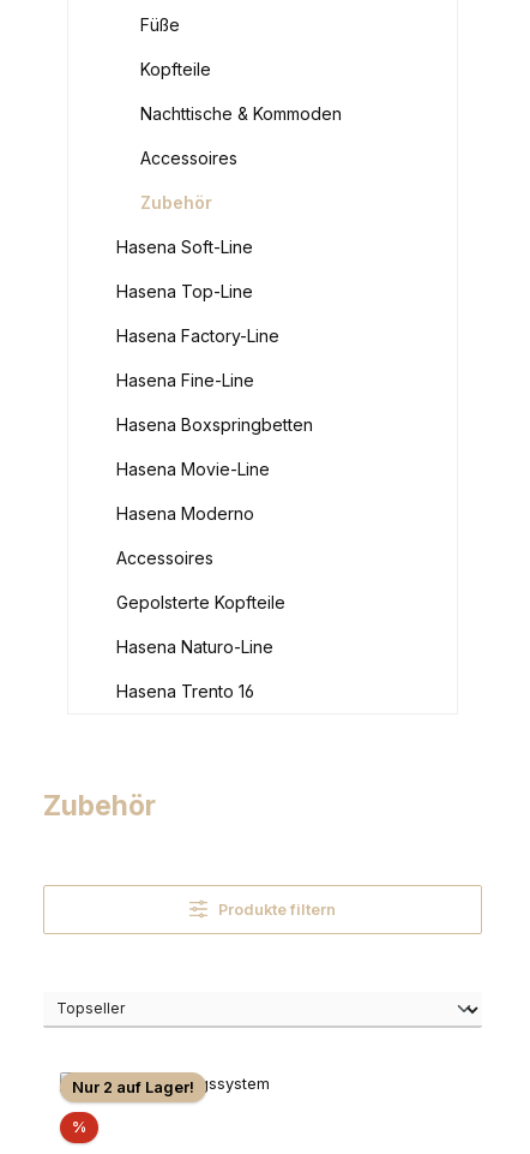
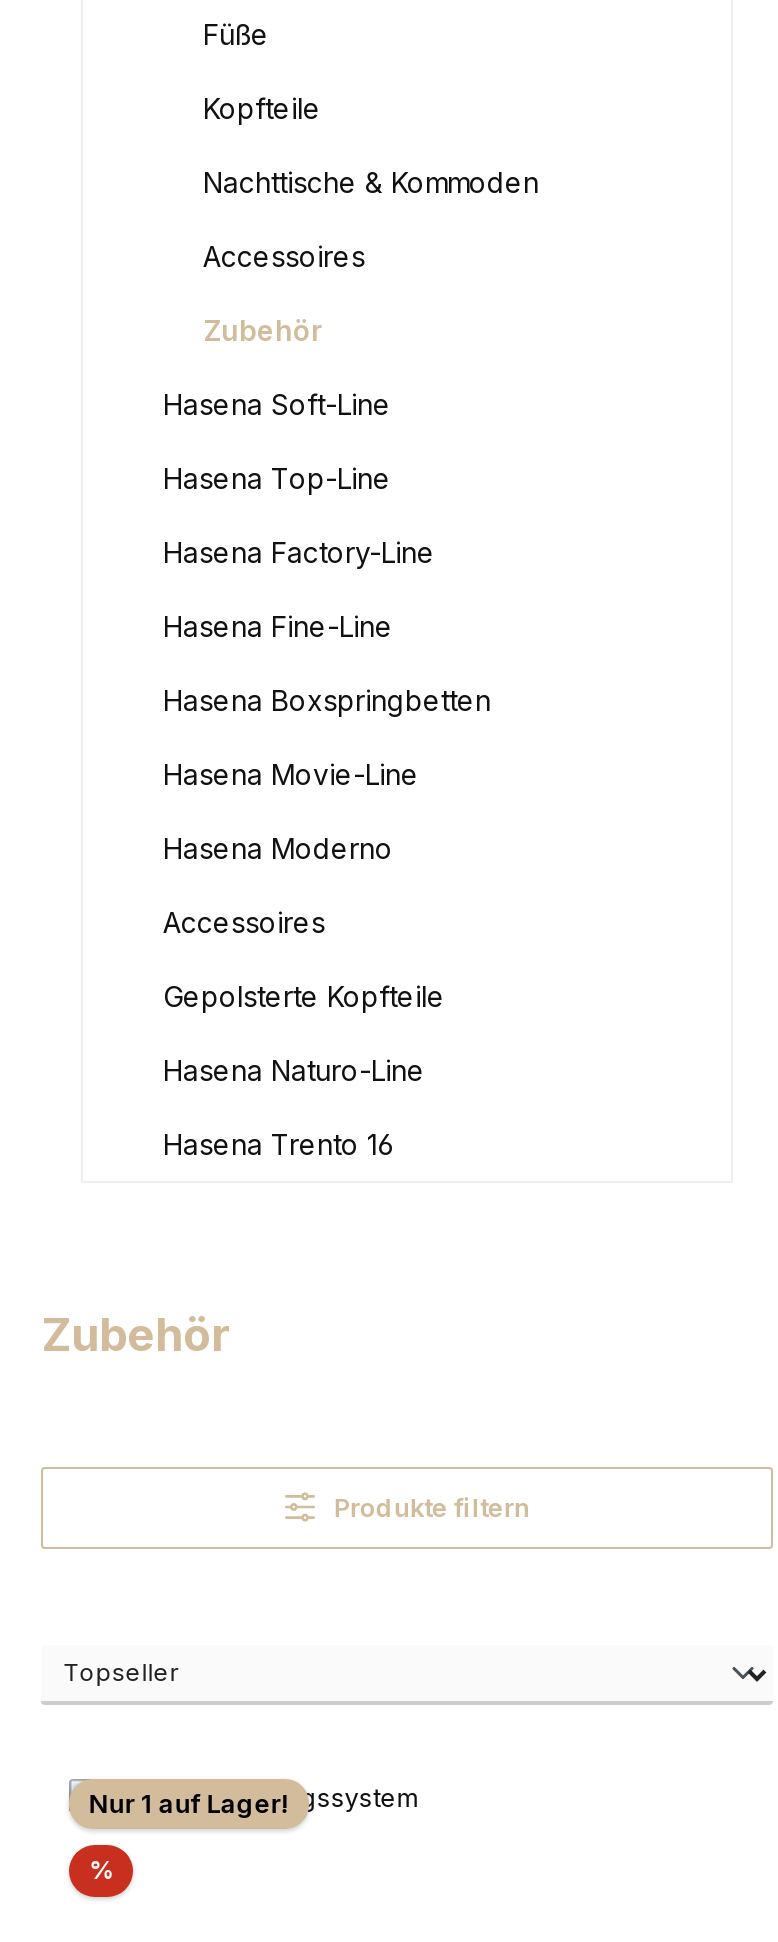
- Nur 2 auf Lager!
+ Nur 1 auf Lager!
